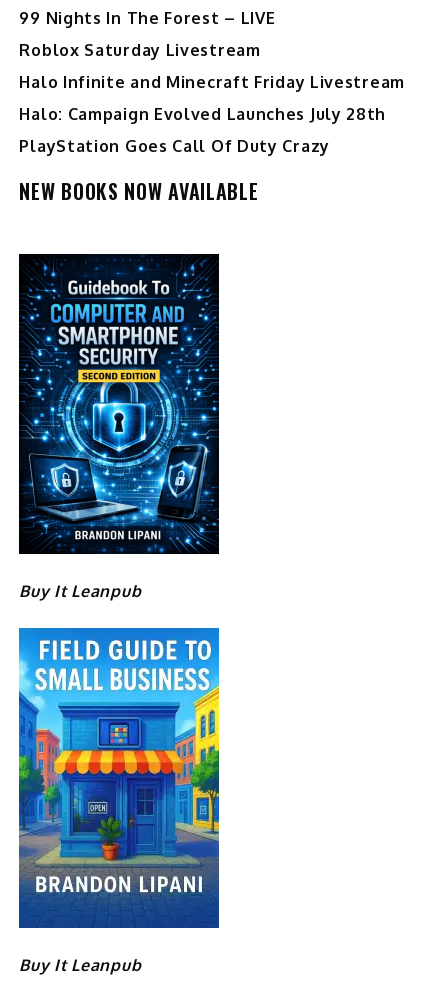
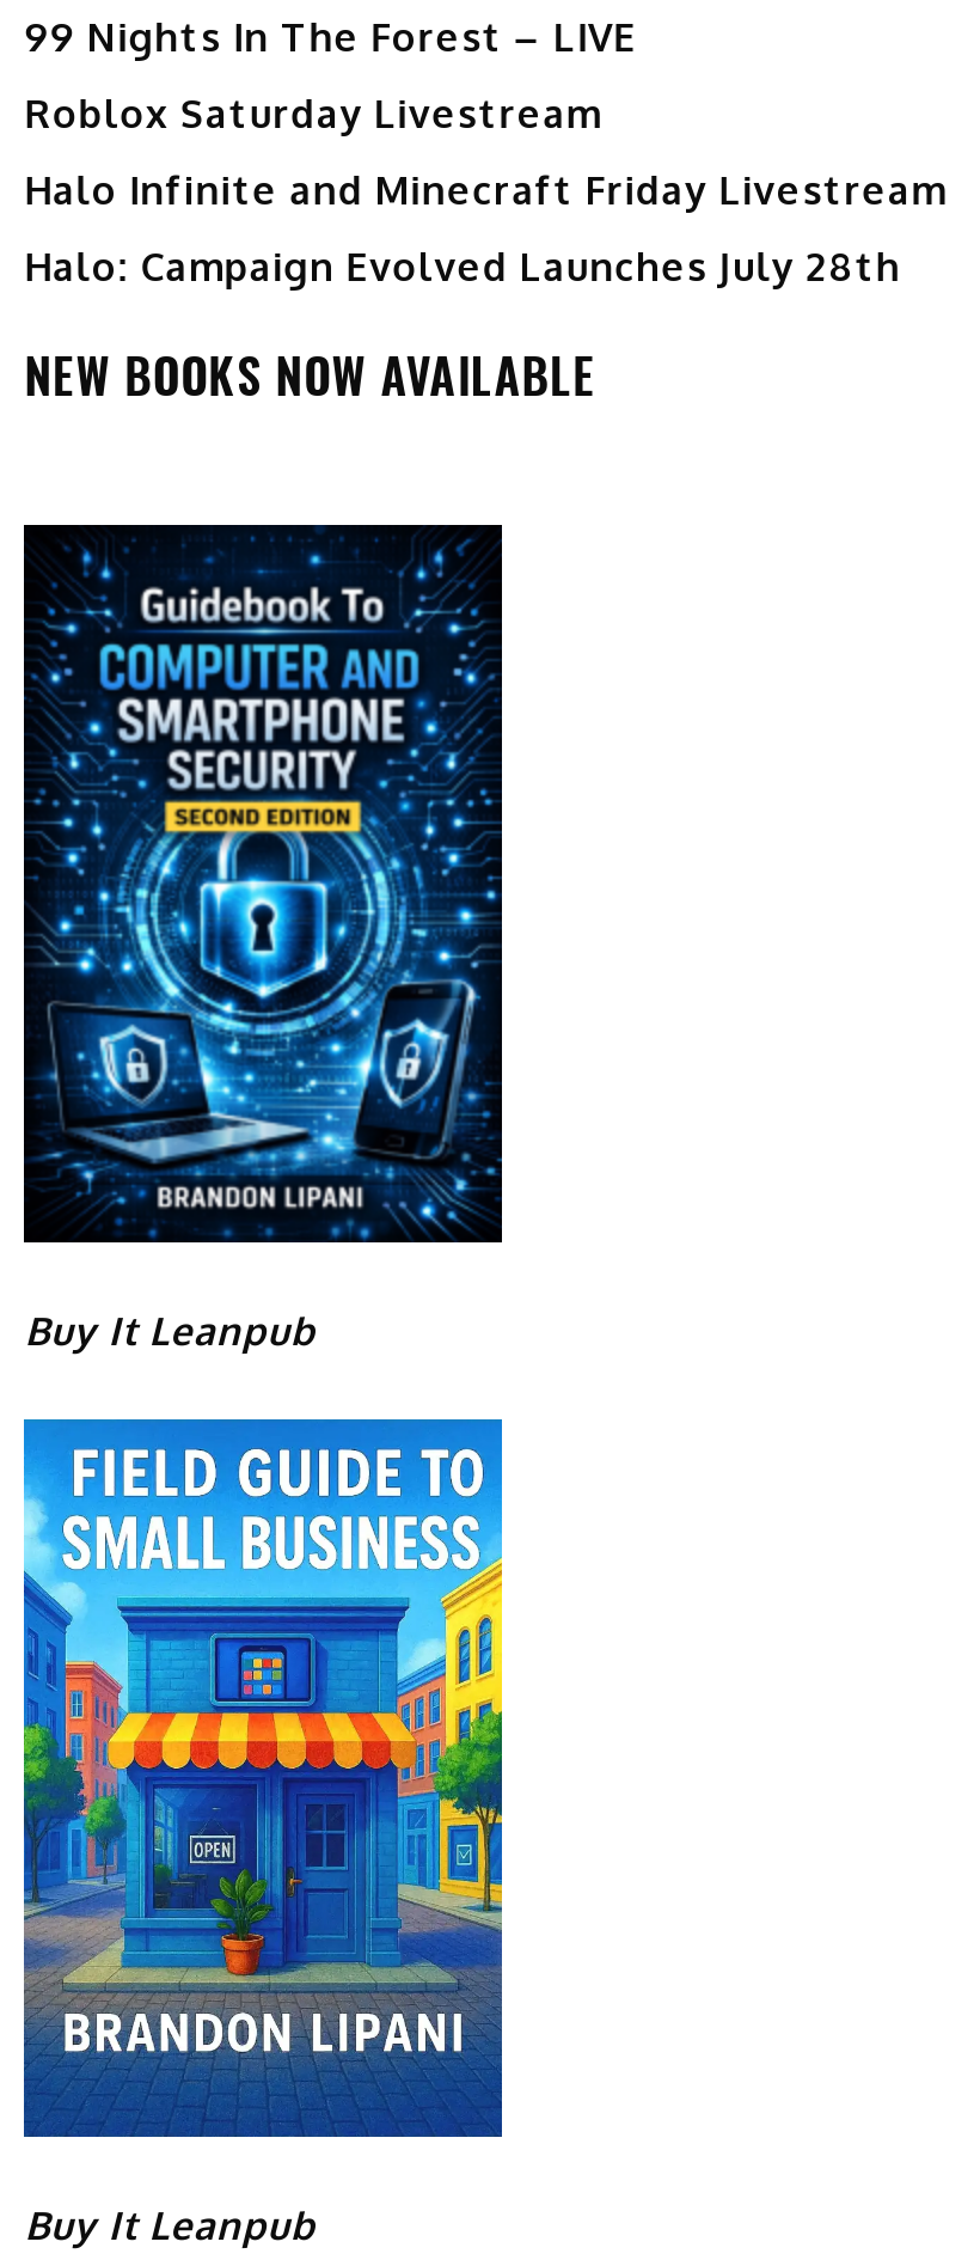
- PlayStation Goes Call Of Duty Crazy
